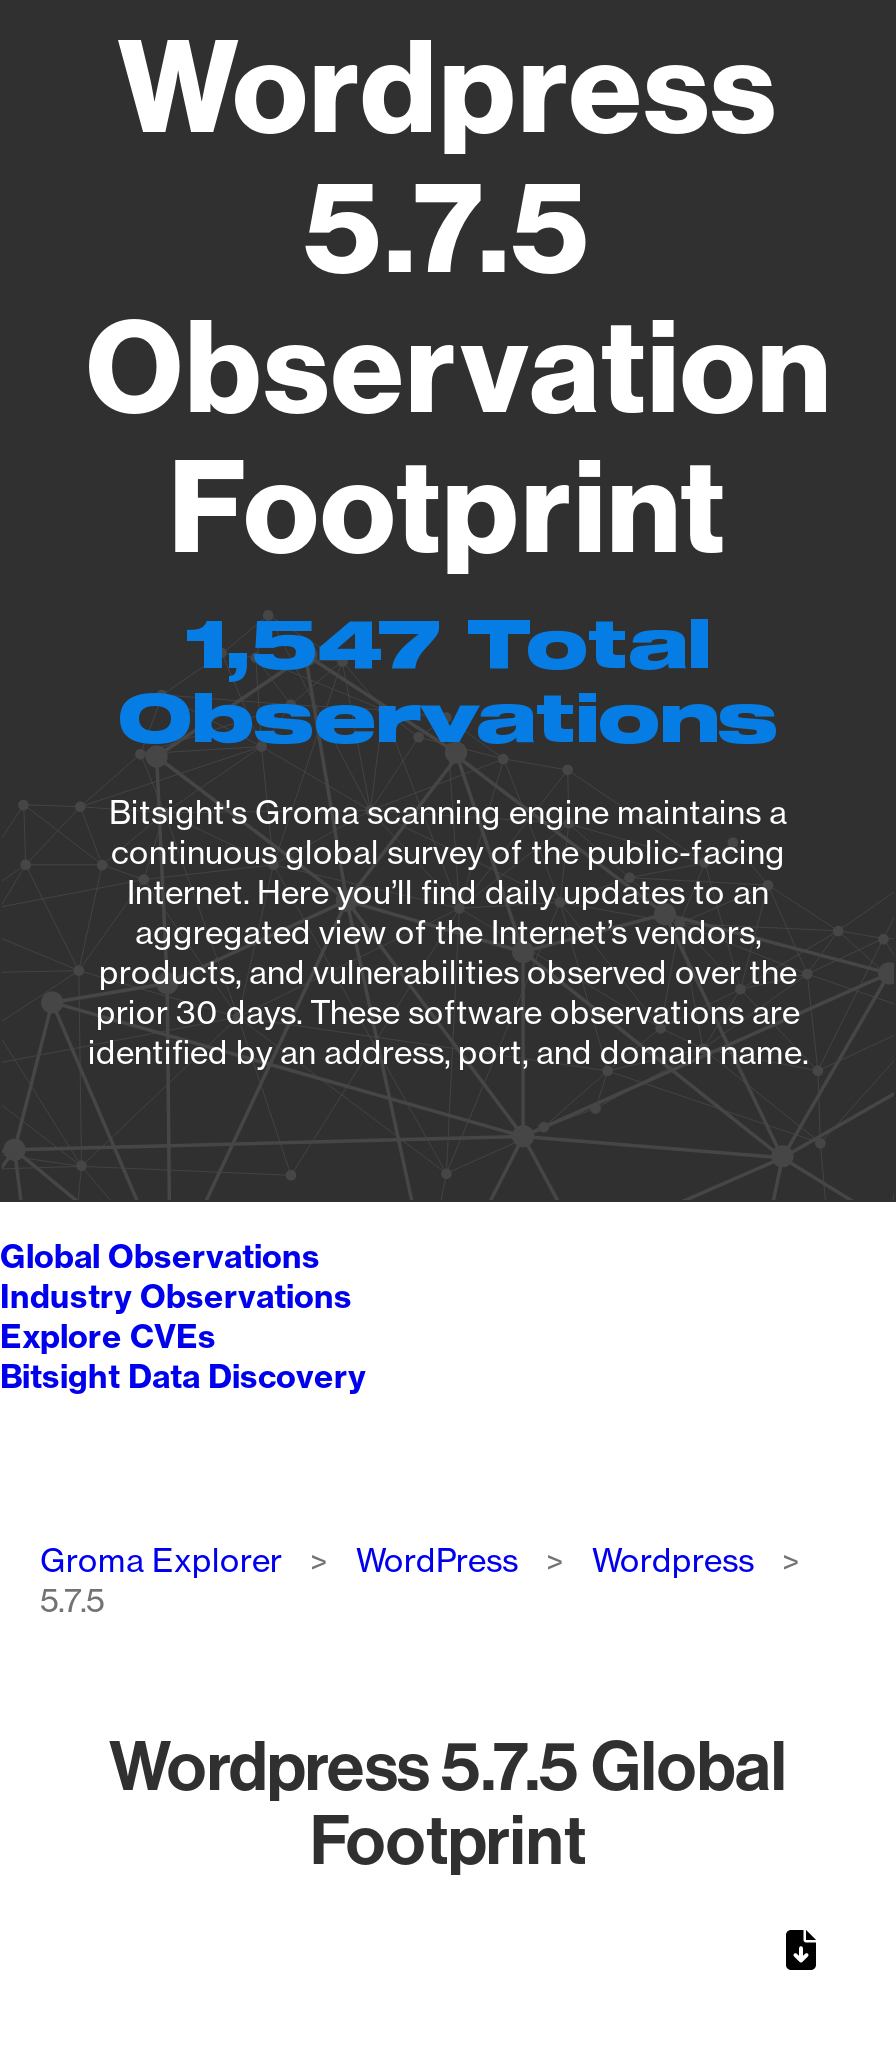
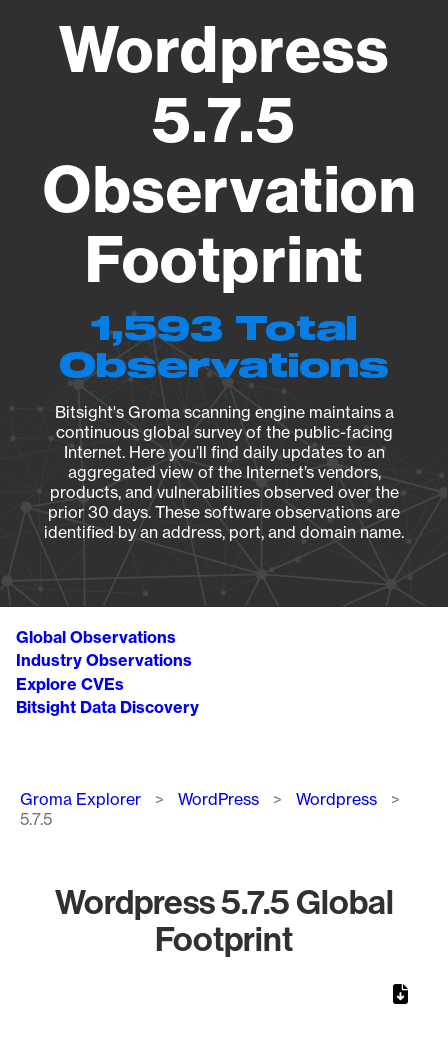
- 1,547 Total
+ 1,593 Total
